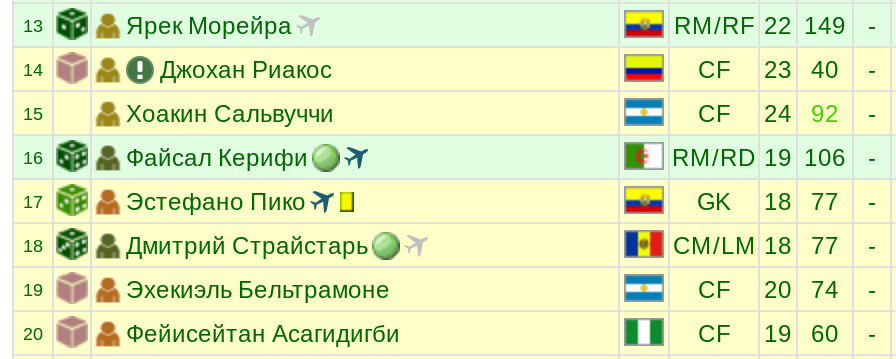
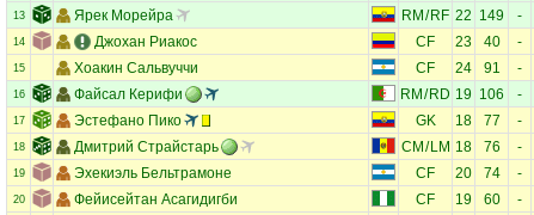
- 92
+ 91

- 77
+ 76
